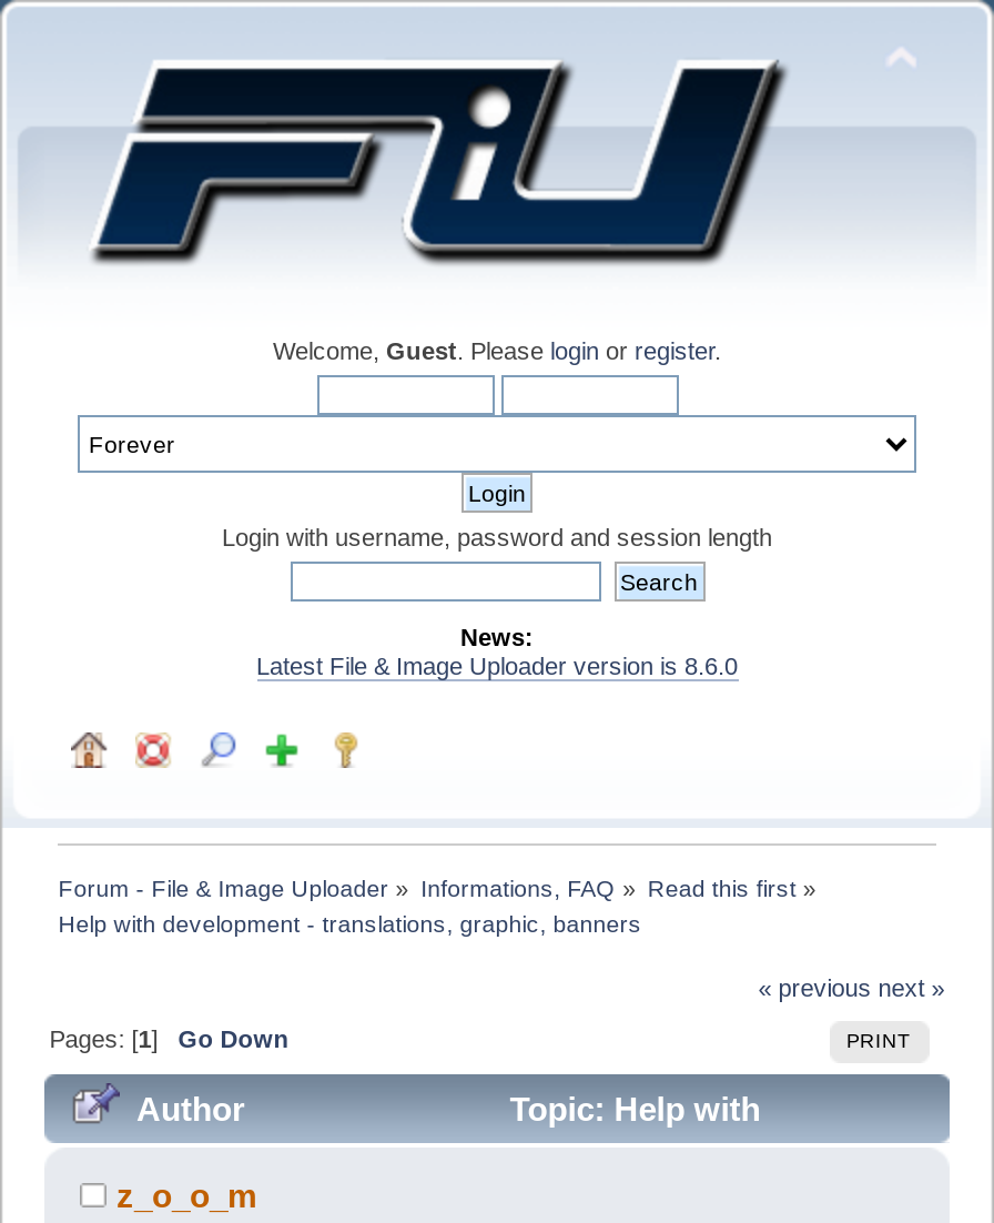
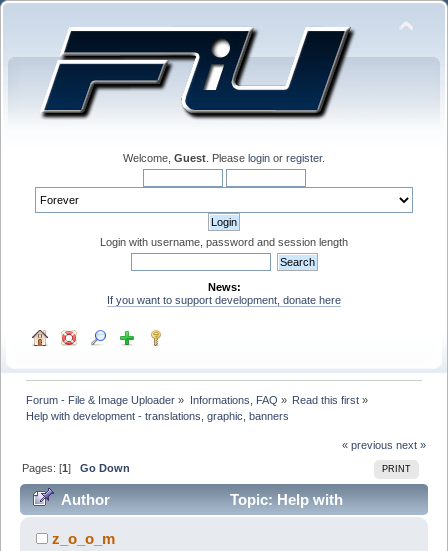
- Latest File & Image Uploader version is 8.6.0
+ If you want to support development, donate here
